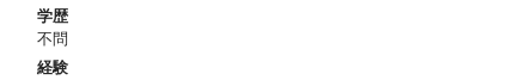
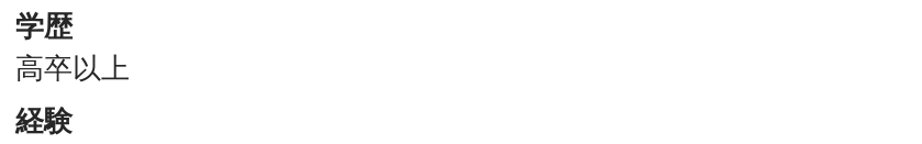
- 不問
+ 高卒以上
